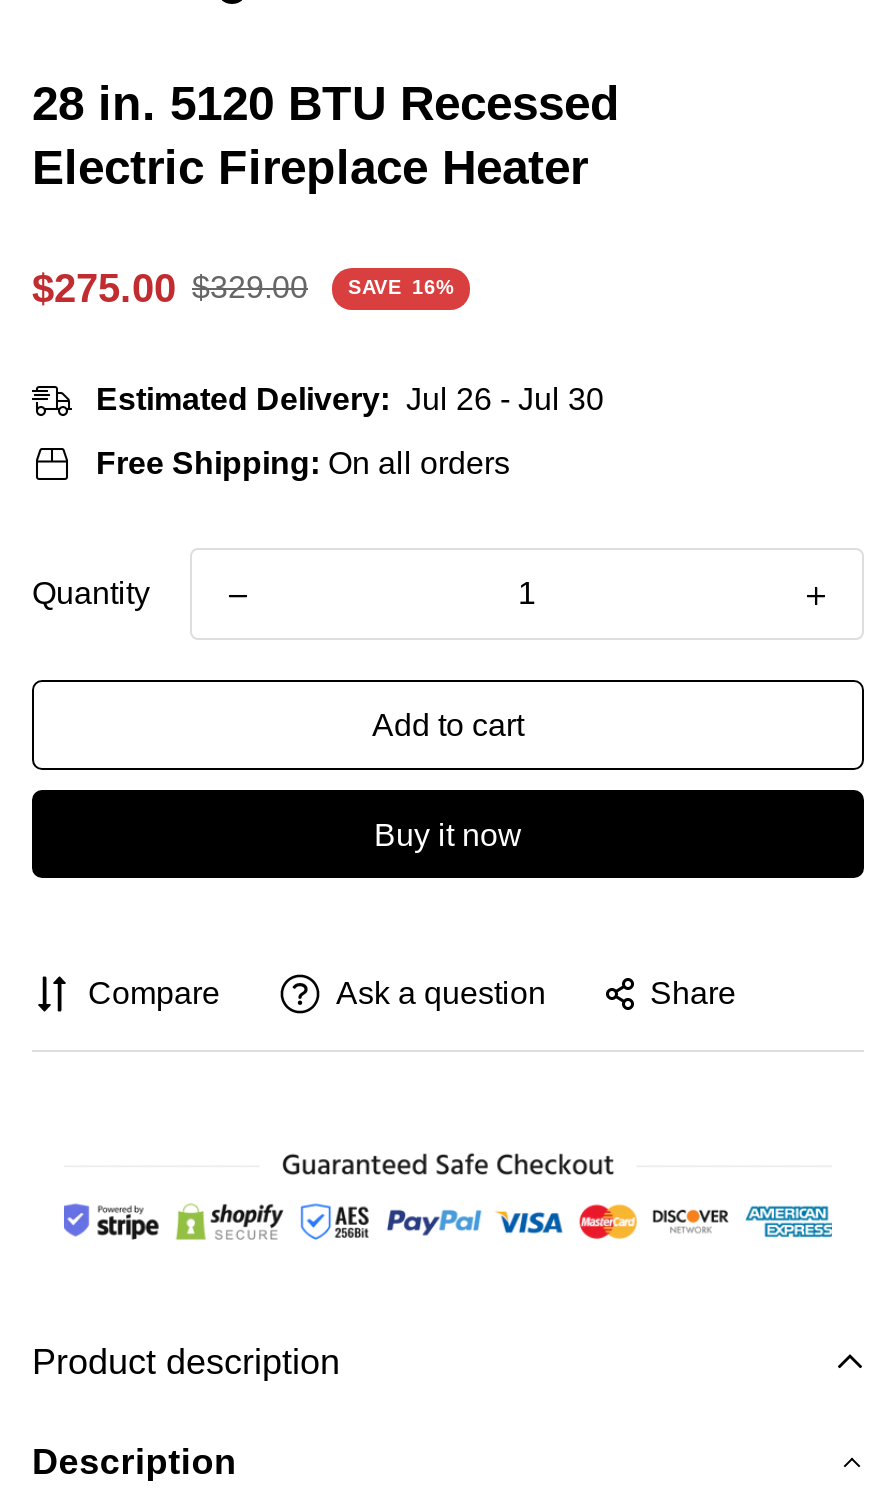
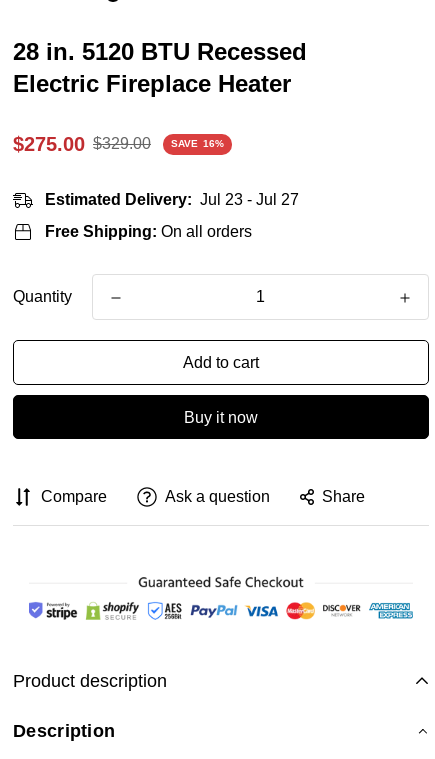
- Estimated Delivery: Jul 26 - Jul 30
+ Estimated Delivery: Jul 23 - Jul 27
